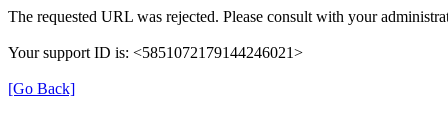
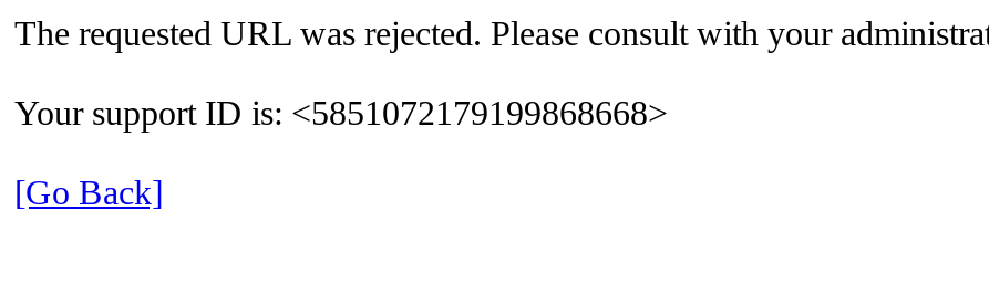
- Your support ID is: <5851072179144246021>
+ Your support ID is: <5851072179199868668>
